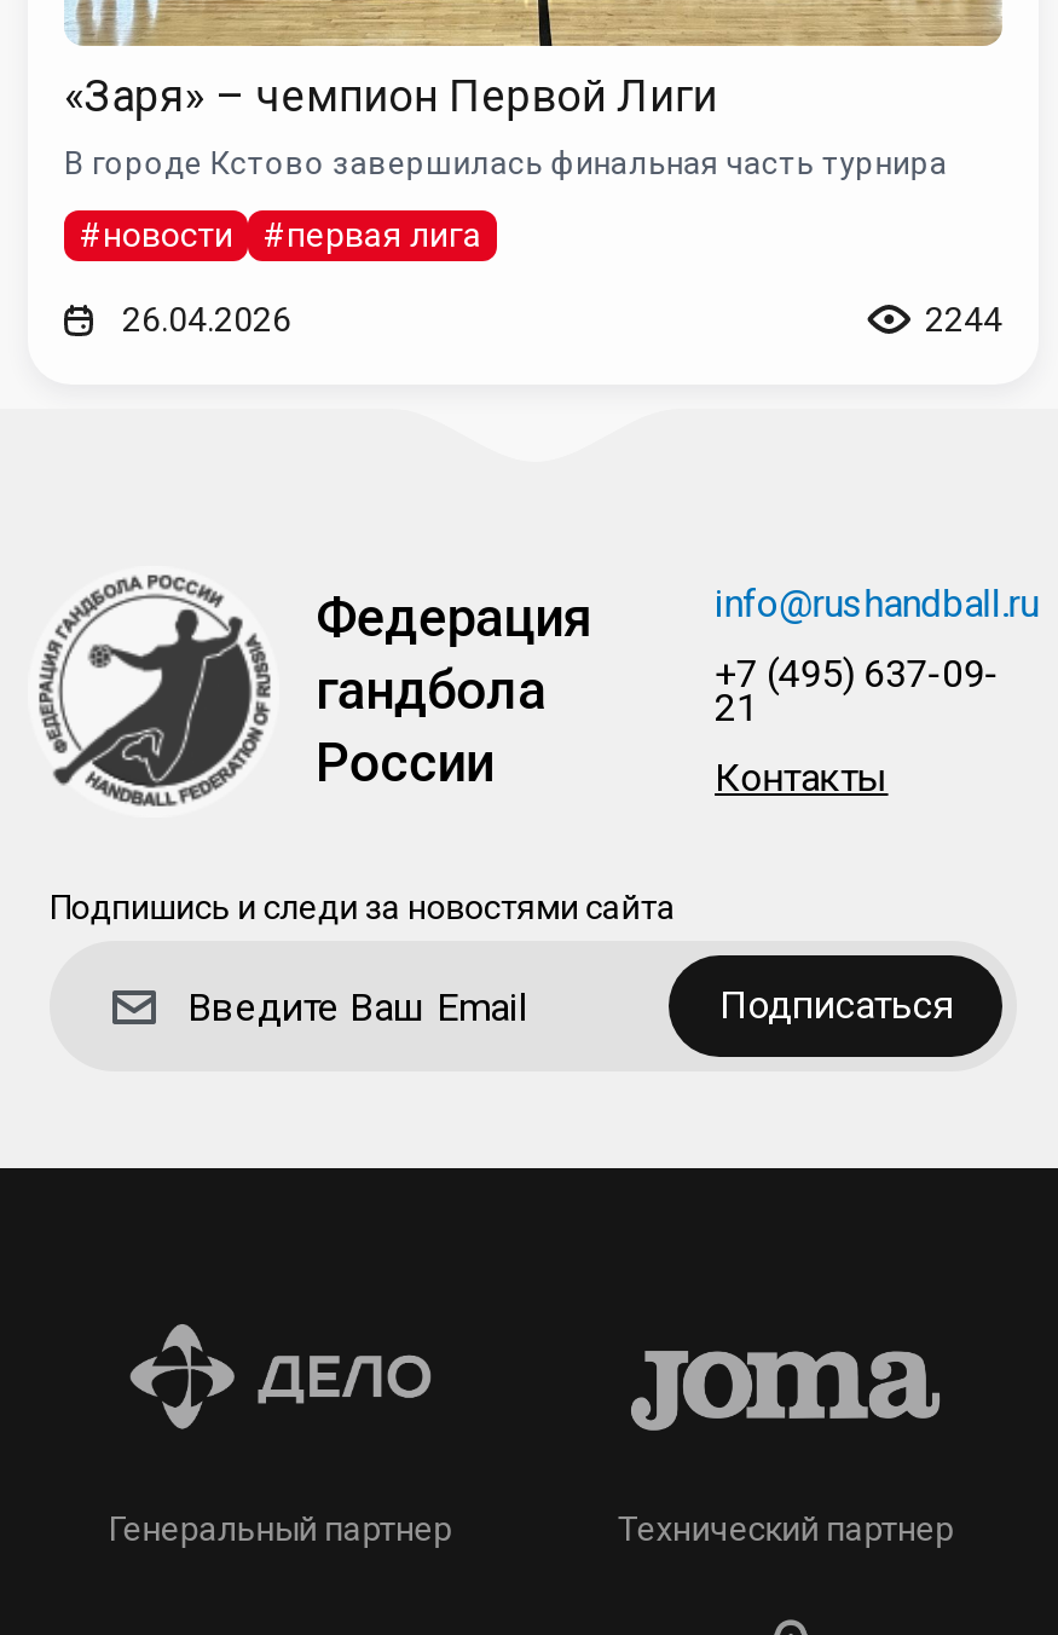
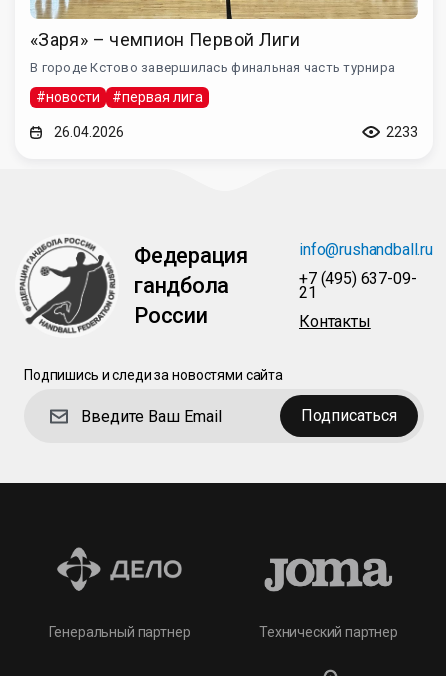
- 2244
+ 2233
